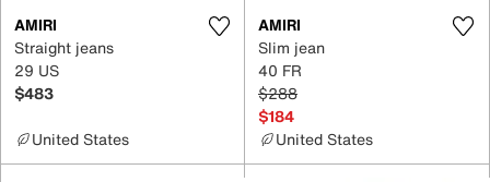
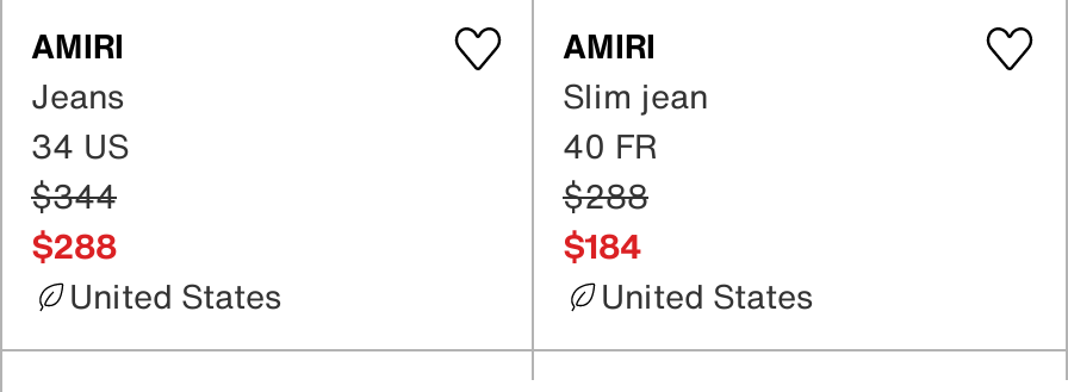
- Straight jeans
- 29 US
- $483
+ Jeans
+ 34 US
+ $344
+ $288
